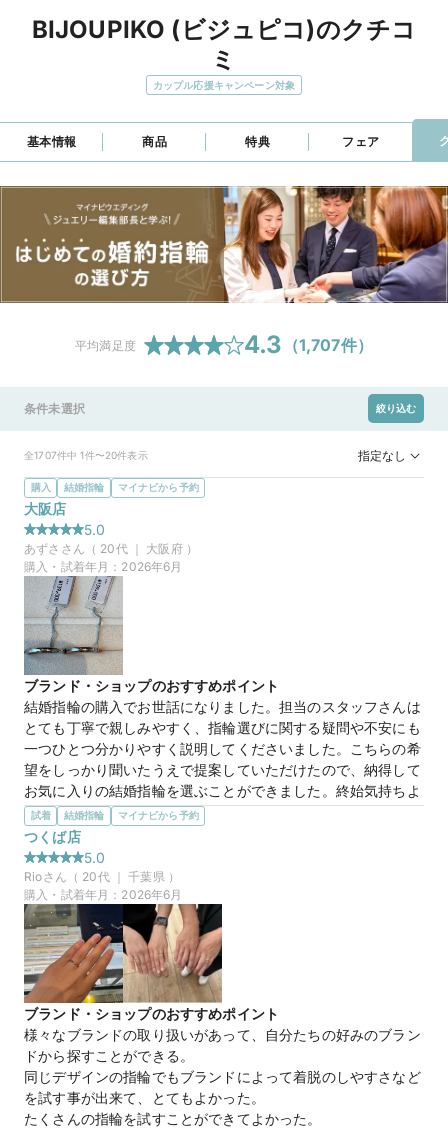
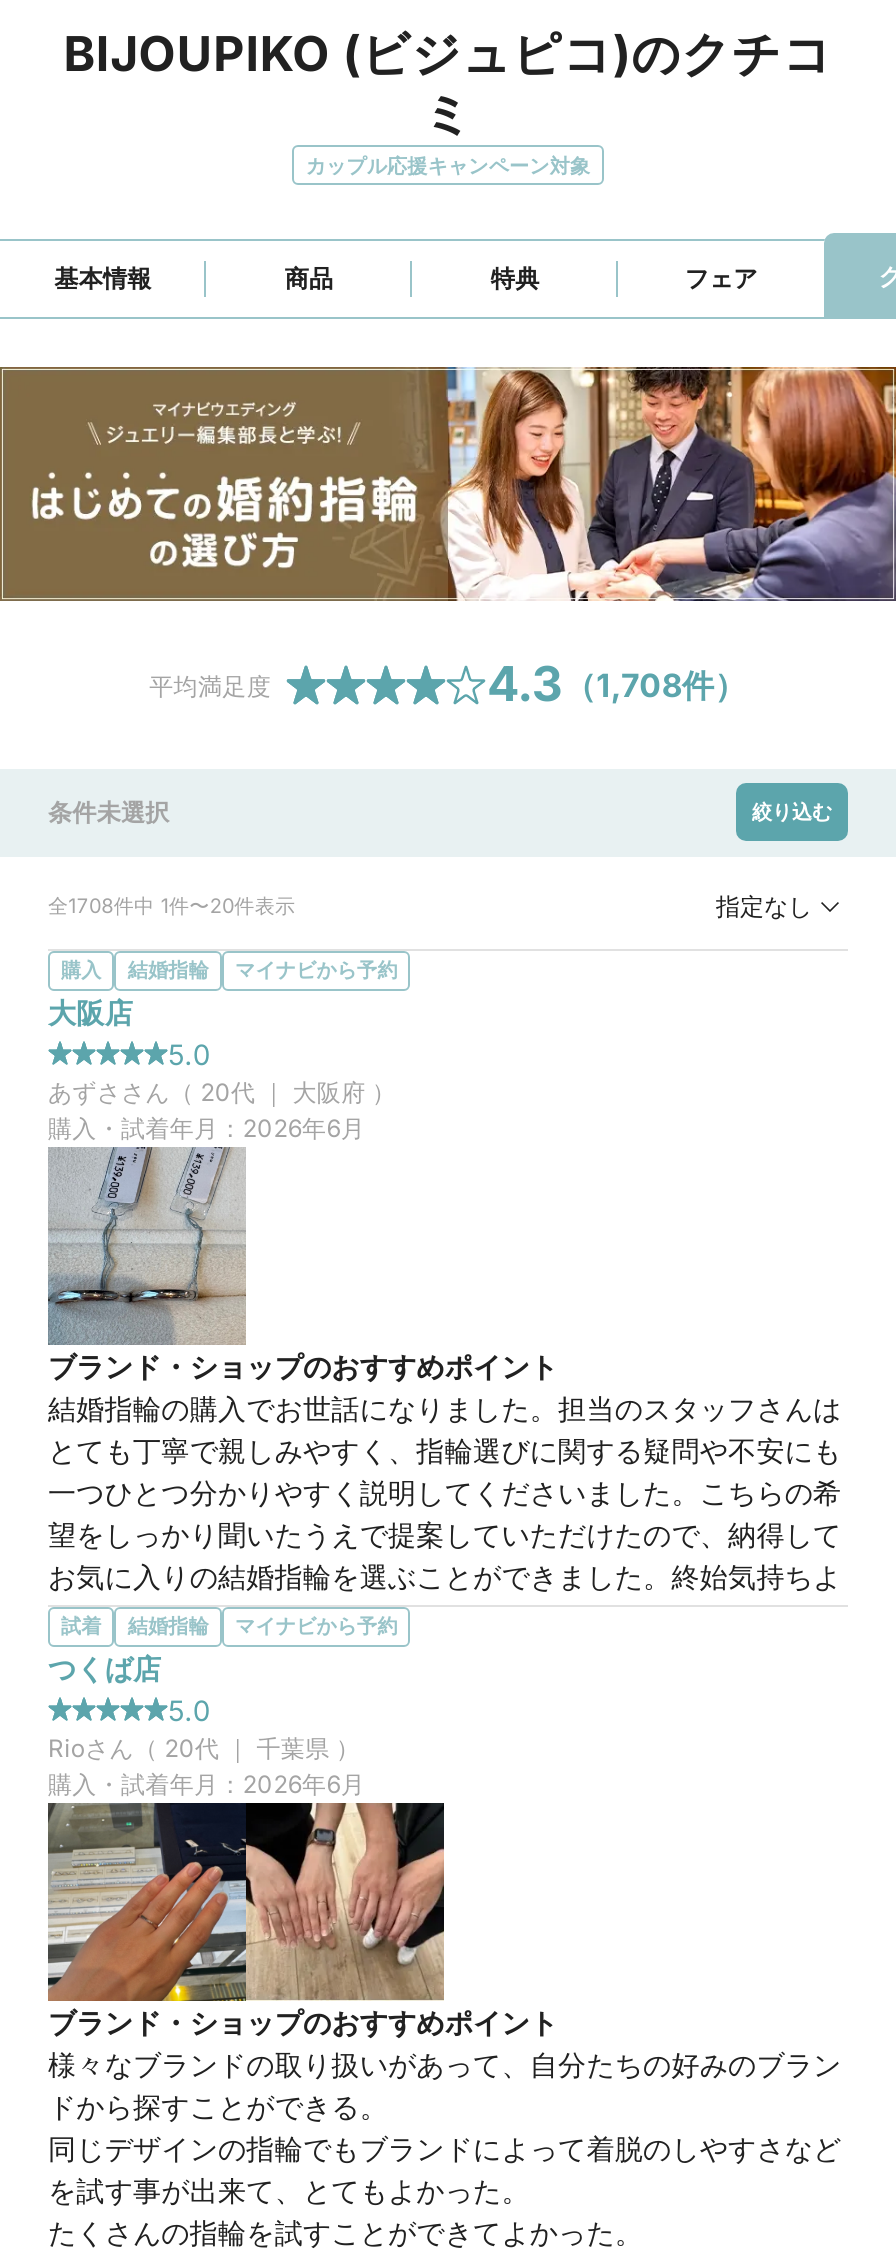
- 4.3（1,707件）
+ 4.3（1,708件）

- 全1707件中 1件〜20件表示
+ 全1708件中 1件〜20件表示
